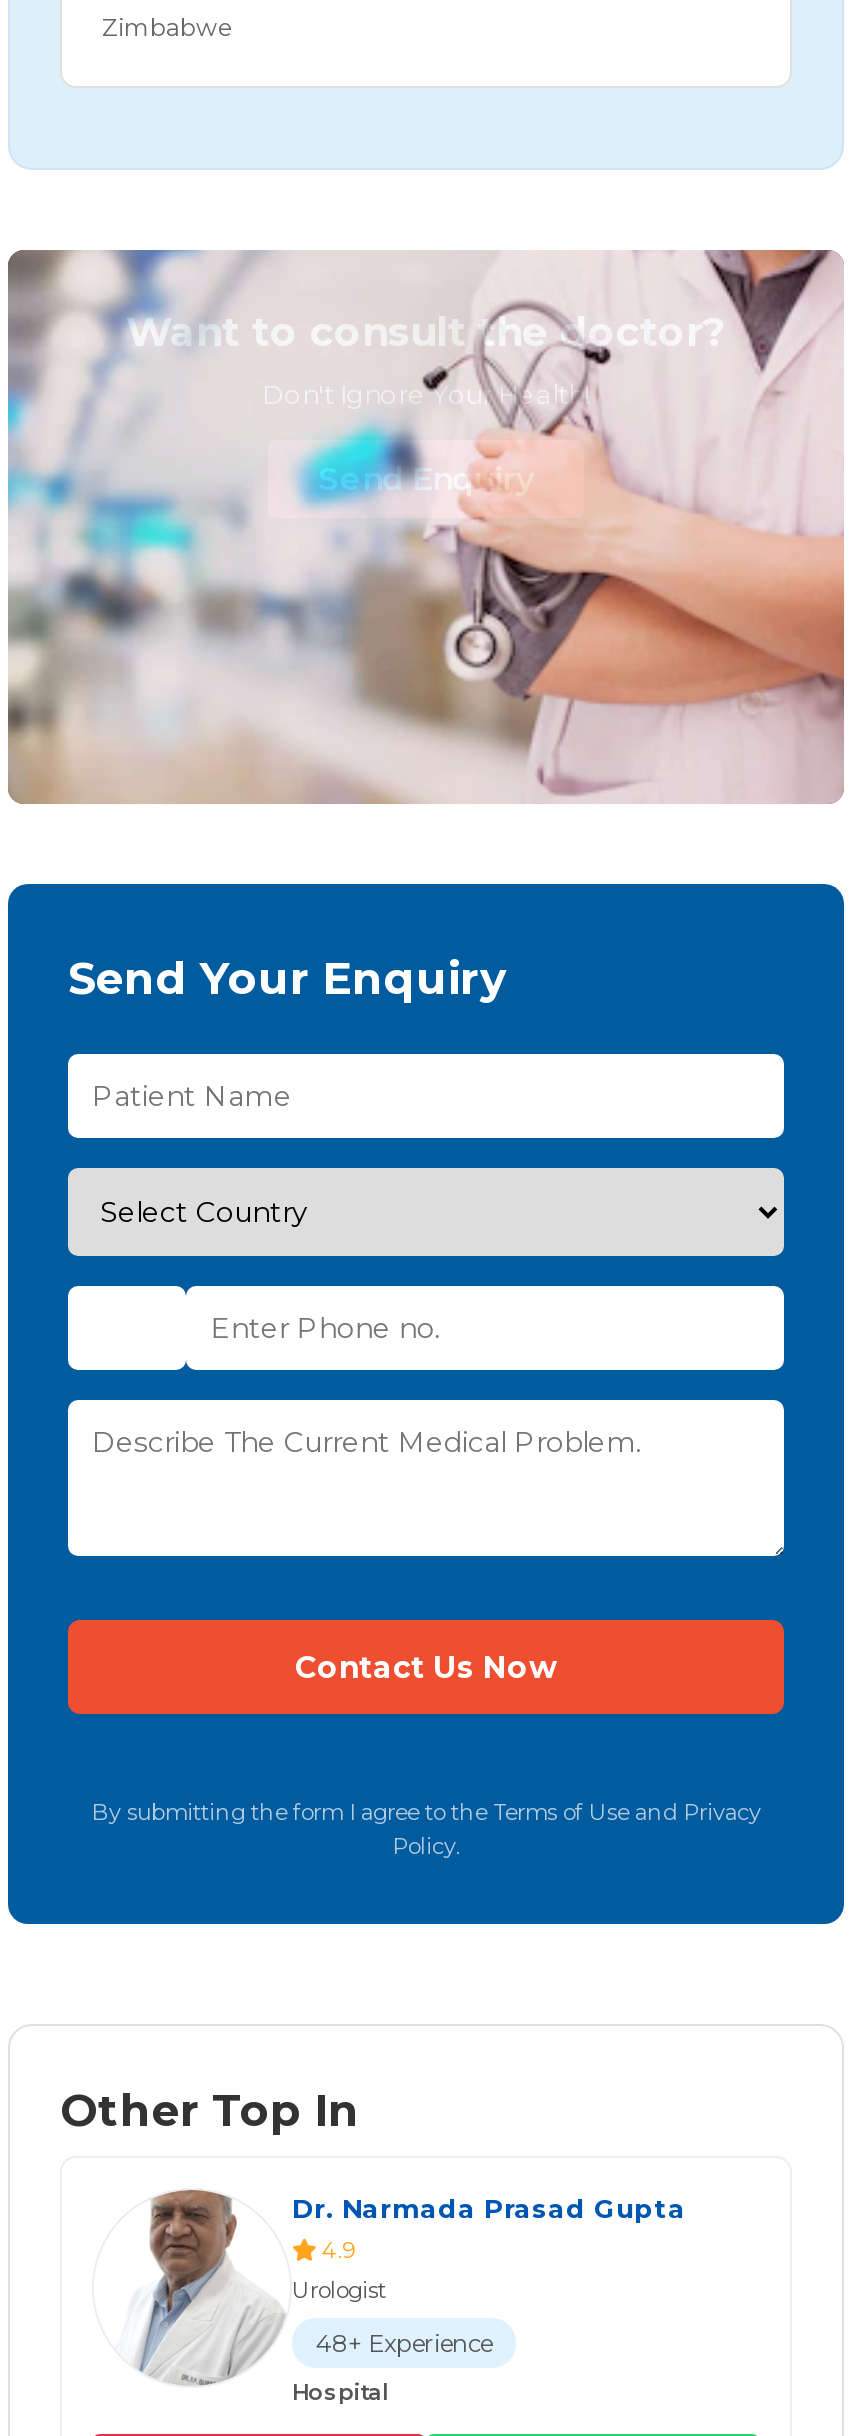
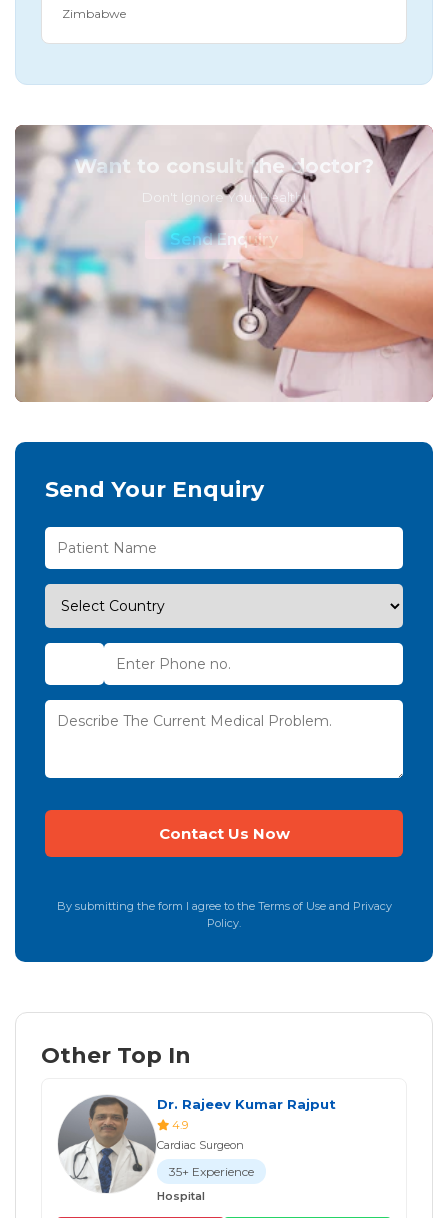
- [image]
- Dr. Narmada Prasad Gupta
+ [image]
+ Dr. Rajeev Kumar Rajput

- Urologist
+ Cardiac Surgeon

- 48+ Experience
+ 35+ Experience
